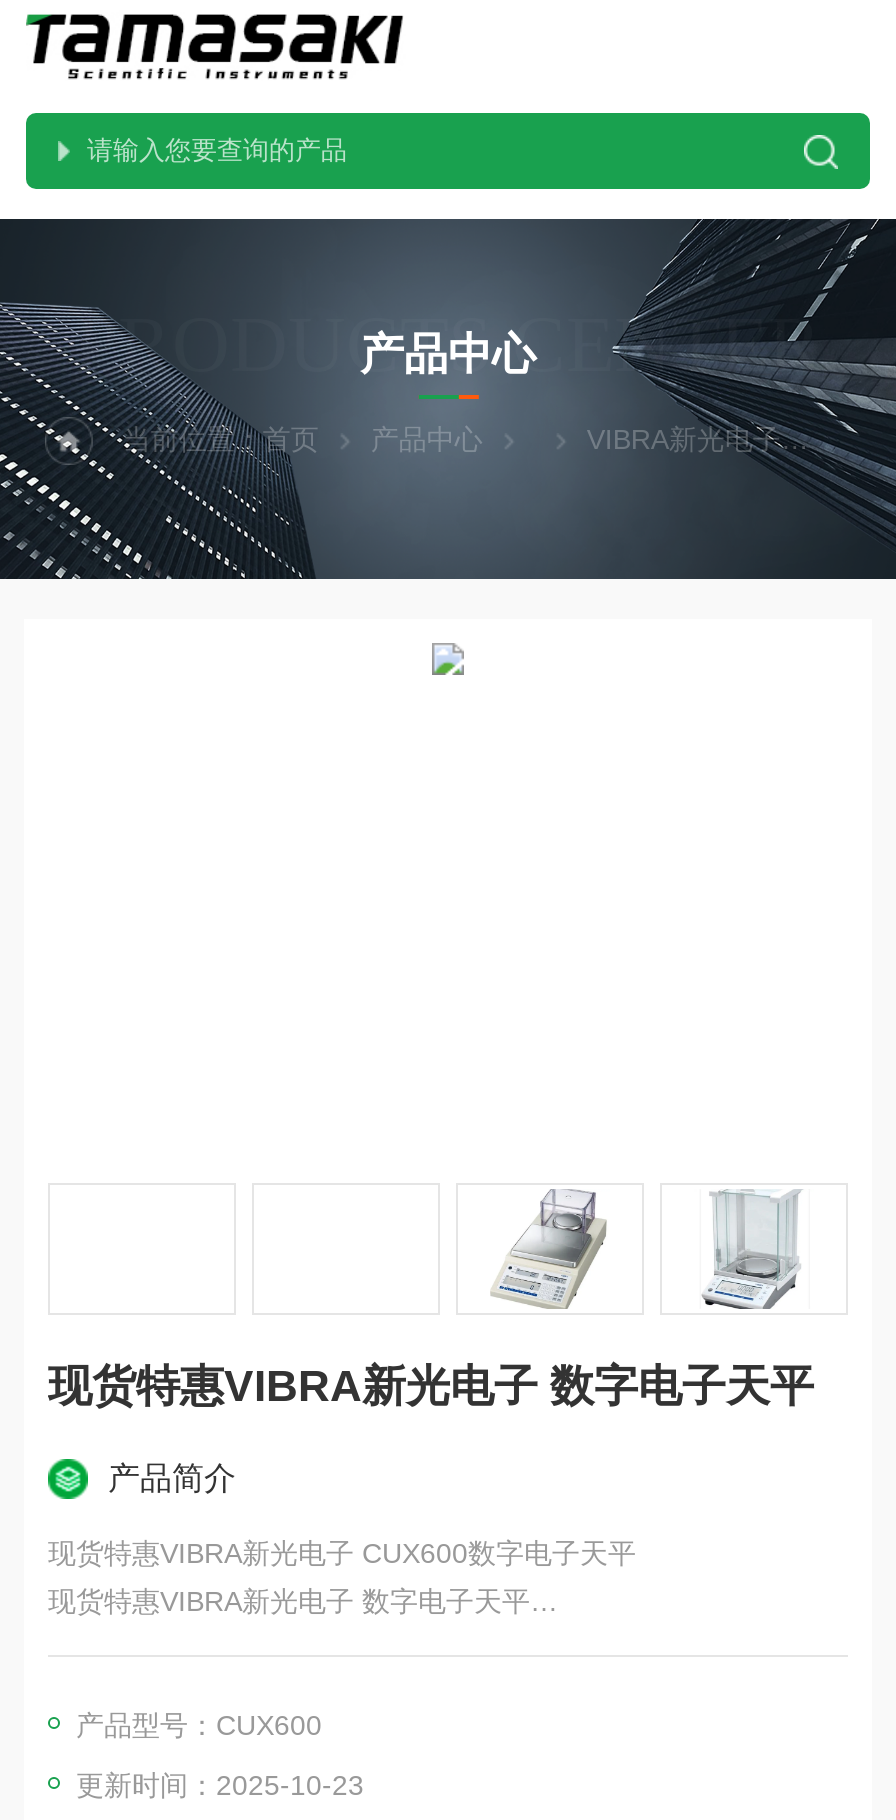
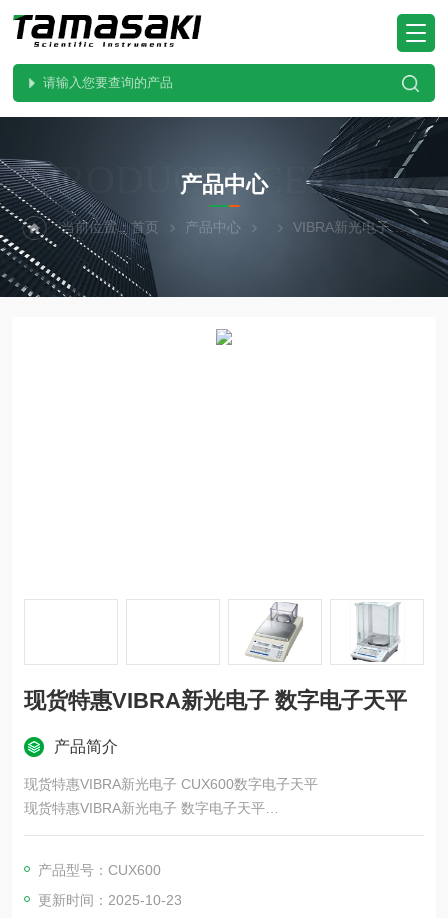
+ [image]
